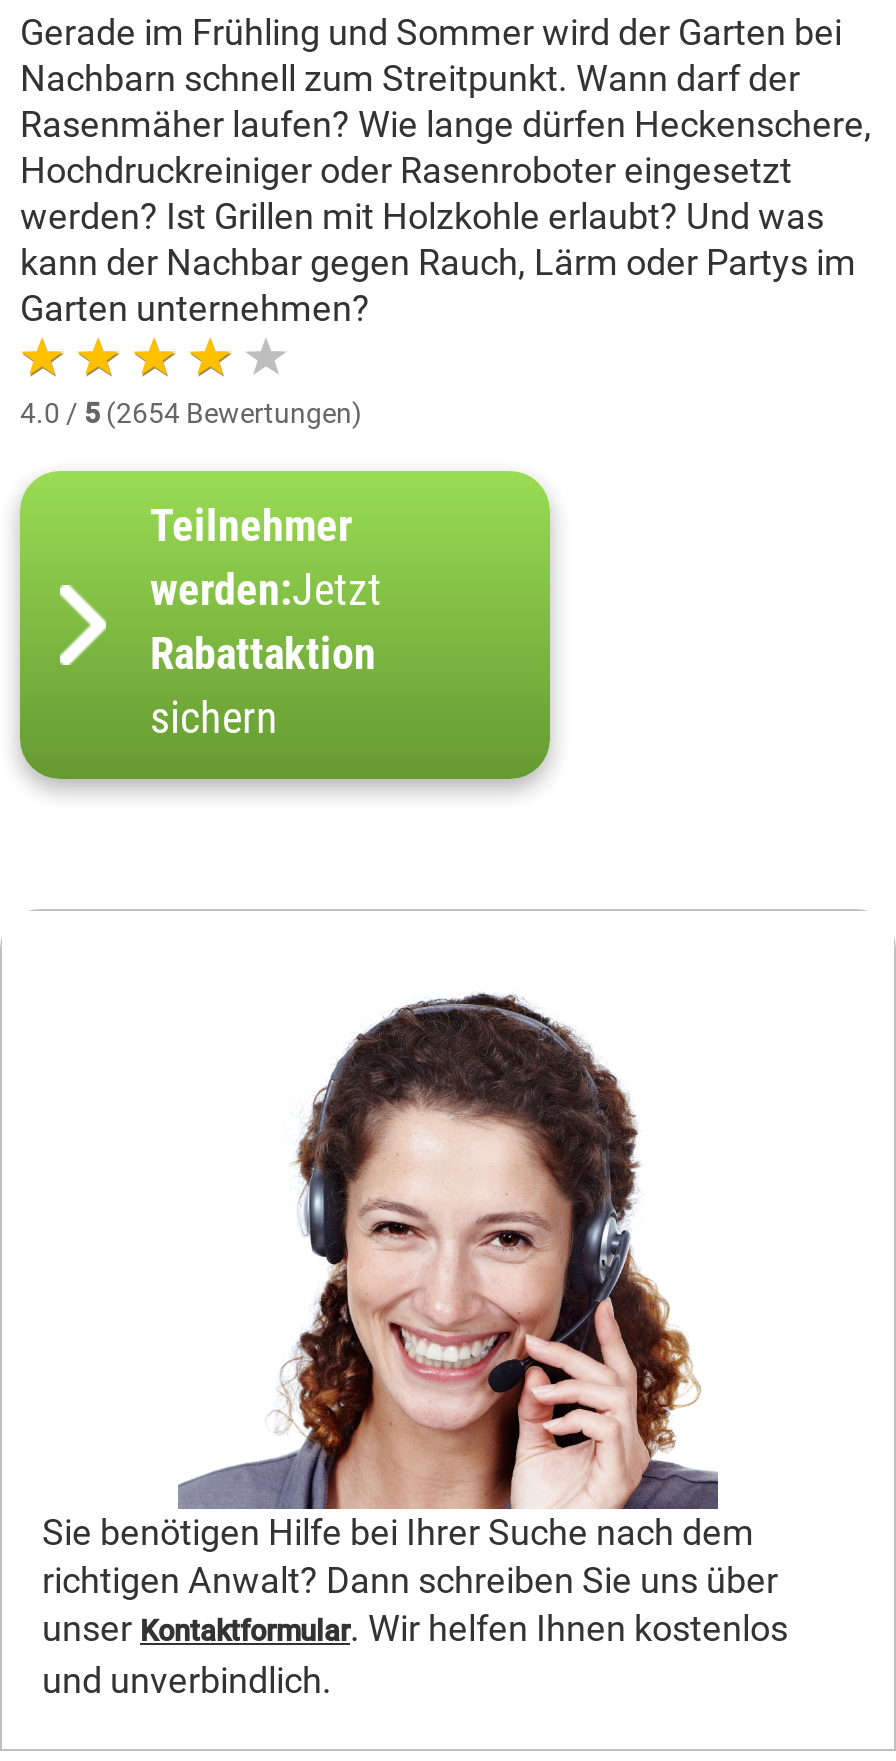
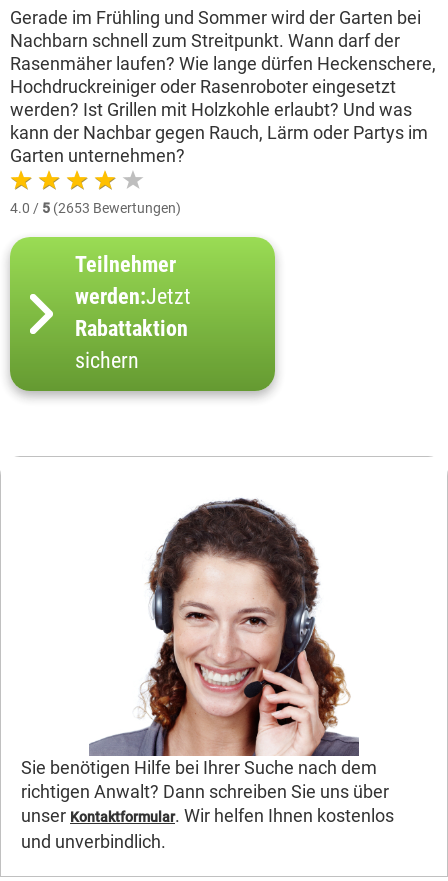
- 4.0 / 5 (2654 Bewertungen)
+ 4.0 / 5 (2653 Bewertungen)
